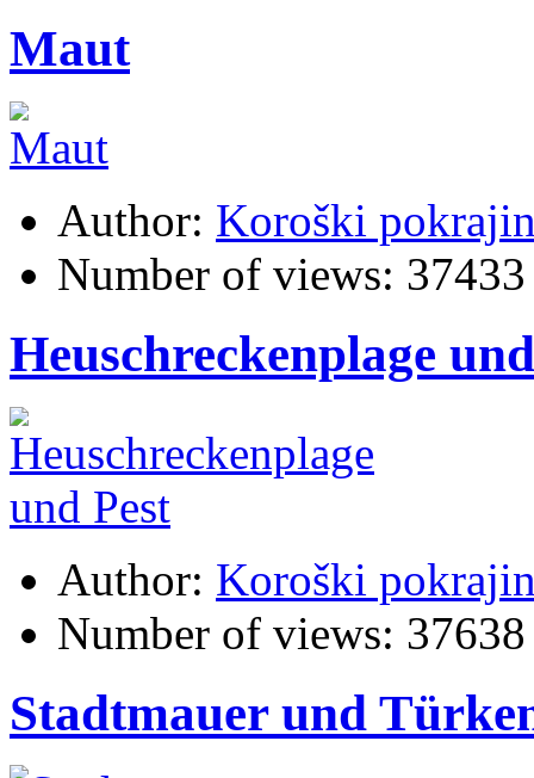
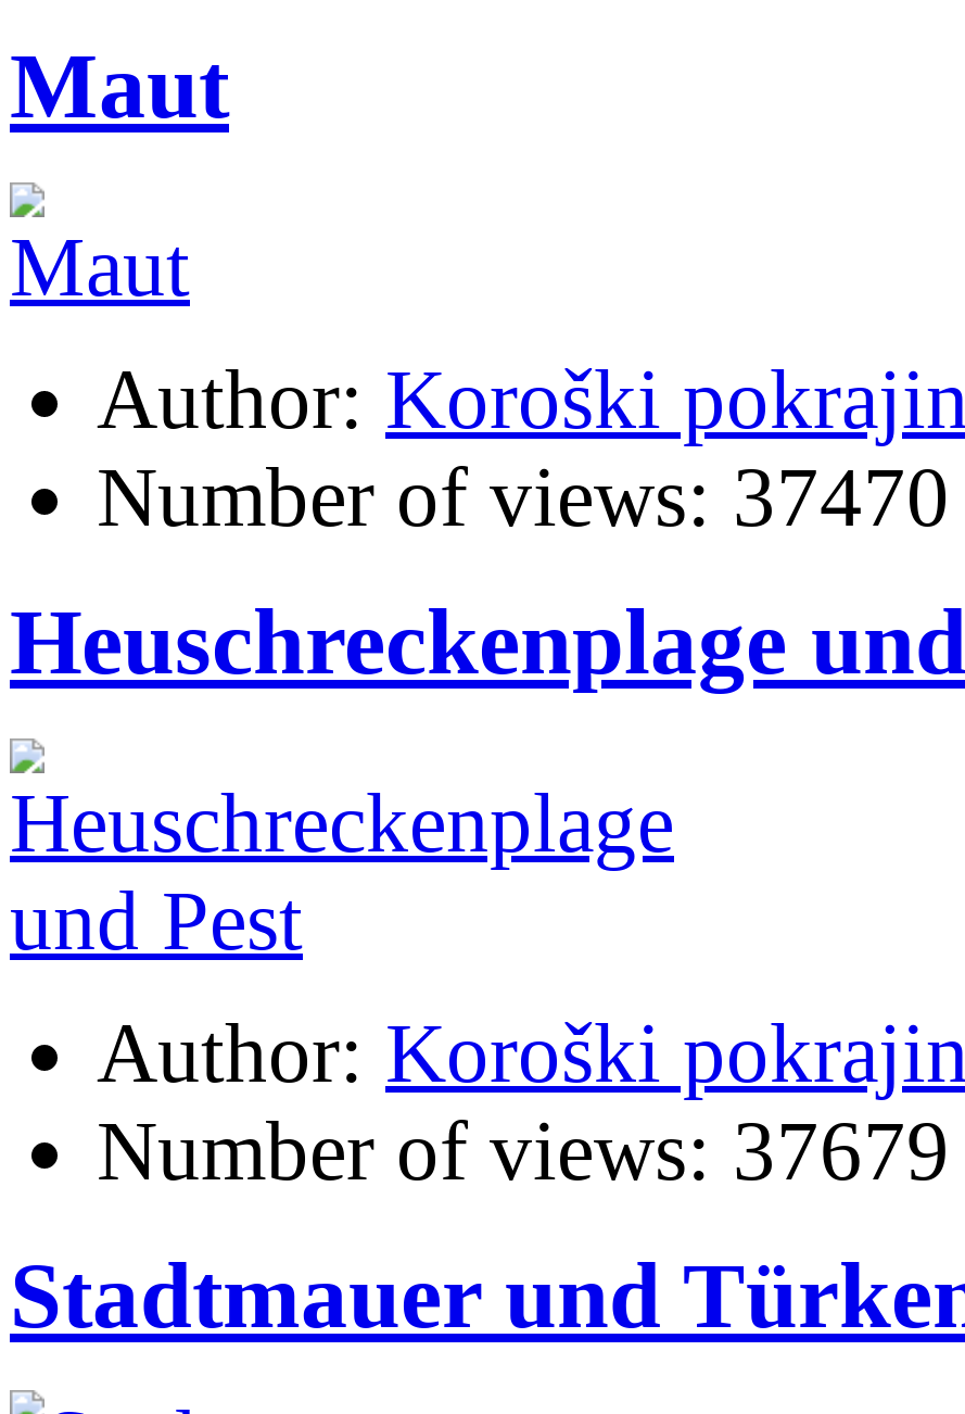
- Number of views: 37433
+ Number of views: 37470

- Number of views: 37638
+ Number of views: 37679
